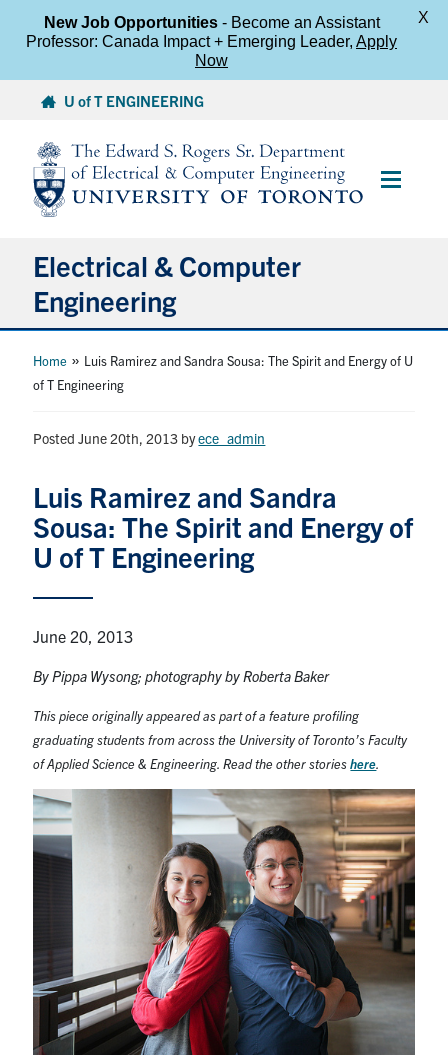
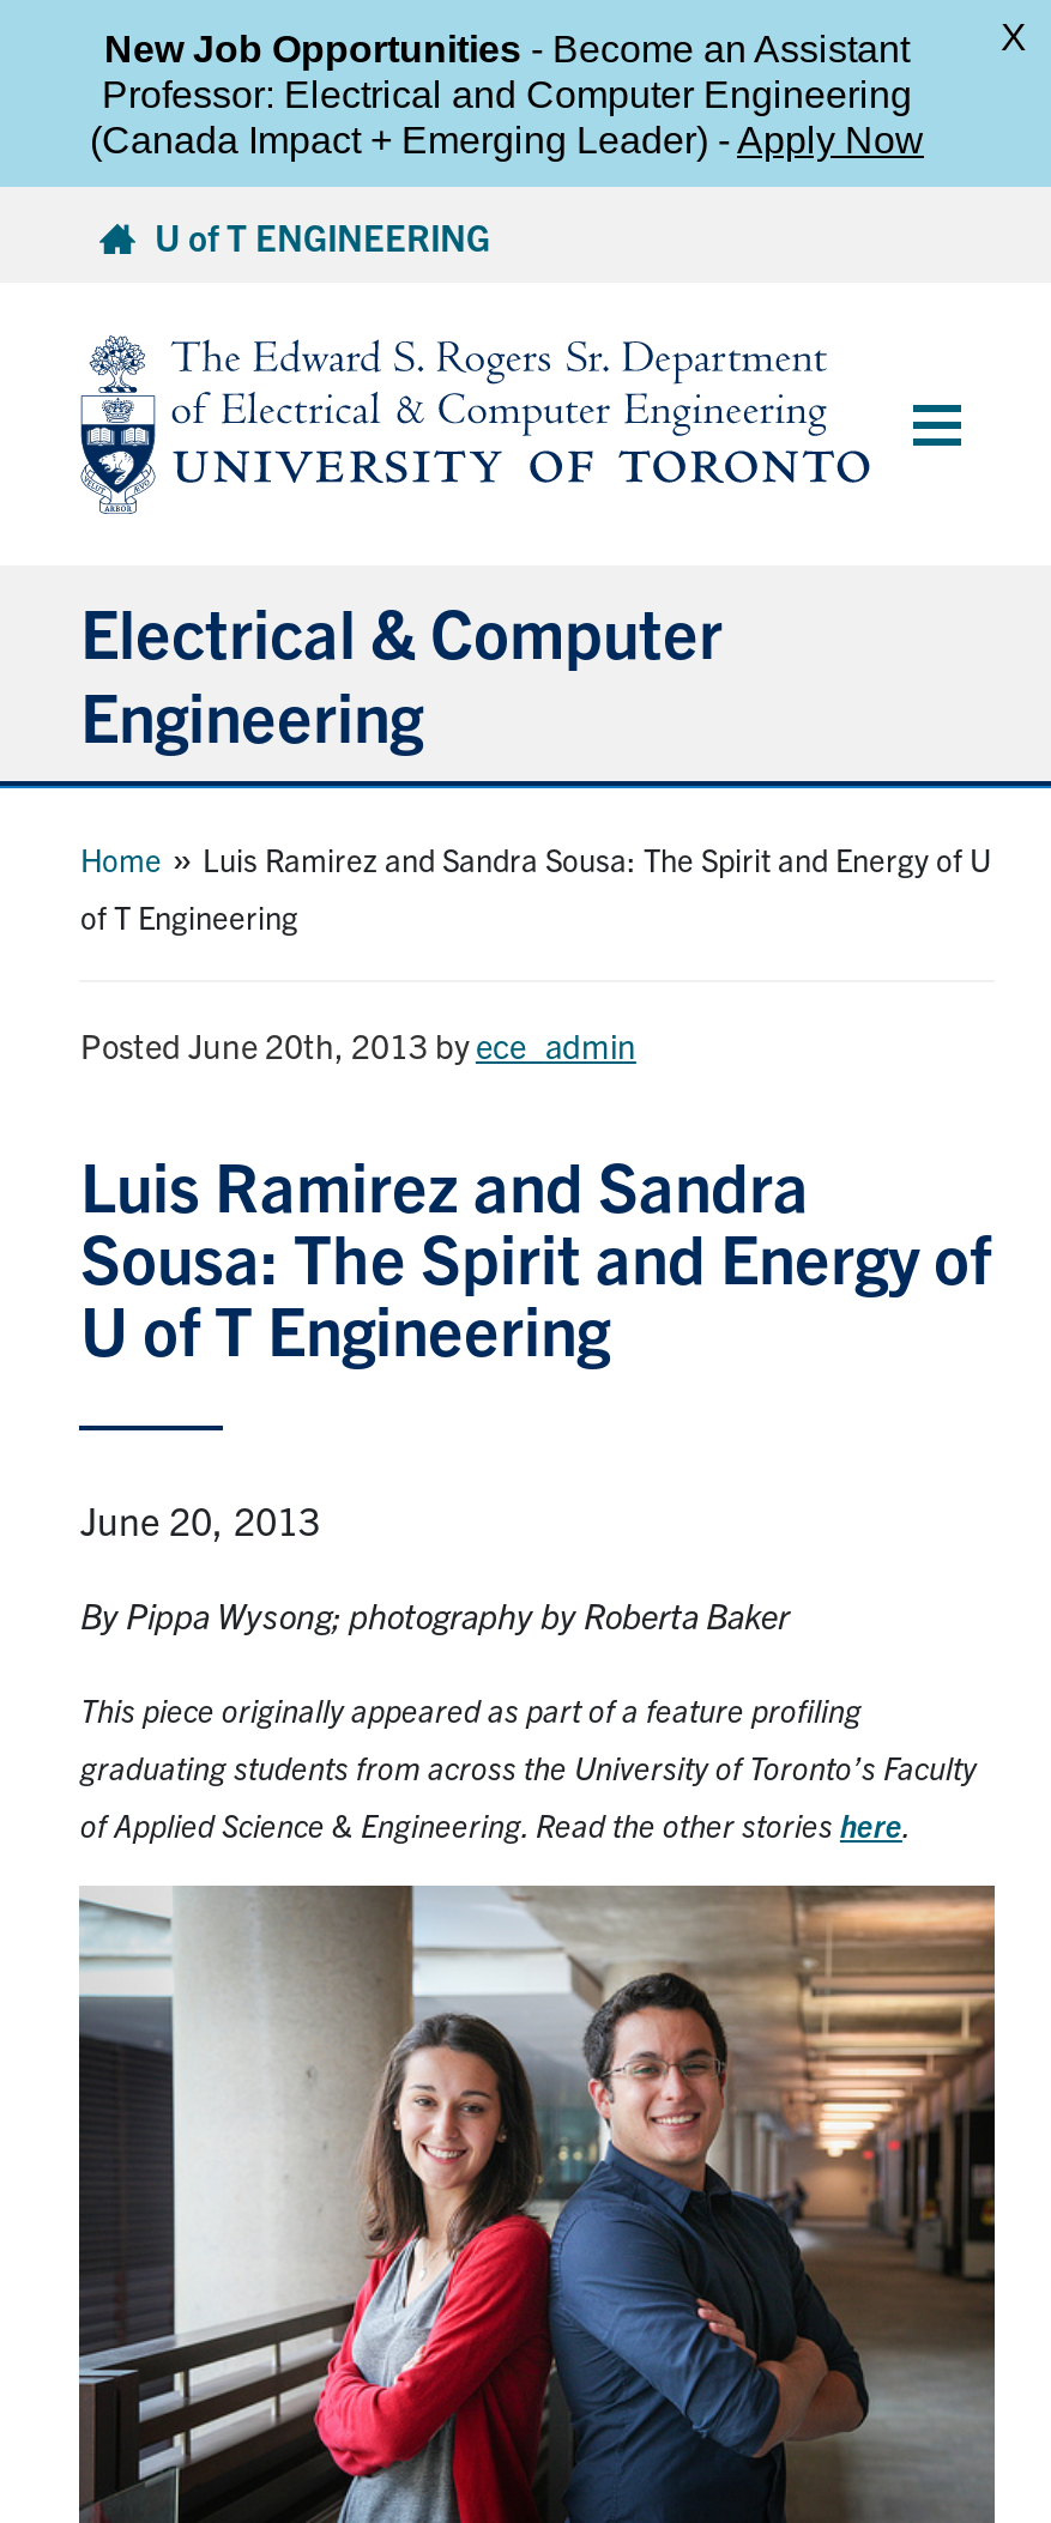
- Professor: Canada Impact + Emerging Leader, Apply
- Now
+ Professor: Electrical and Computer Engineering
+ (Canada Impact + Emerging Leader) - Apply Now
